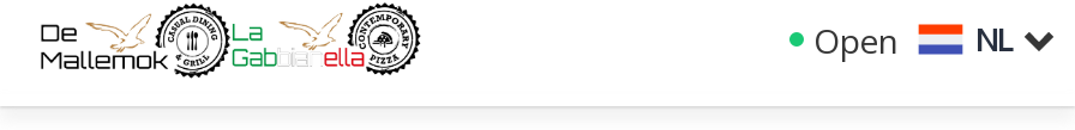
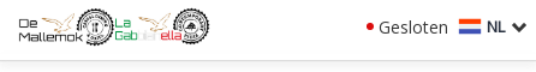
- Open
+ Gesloten
